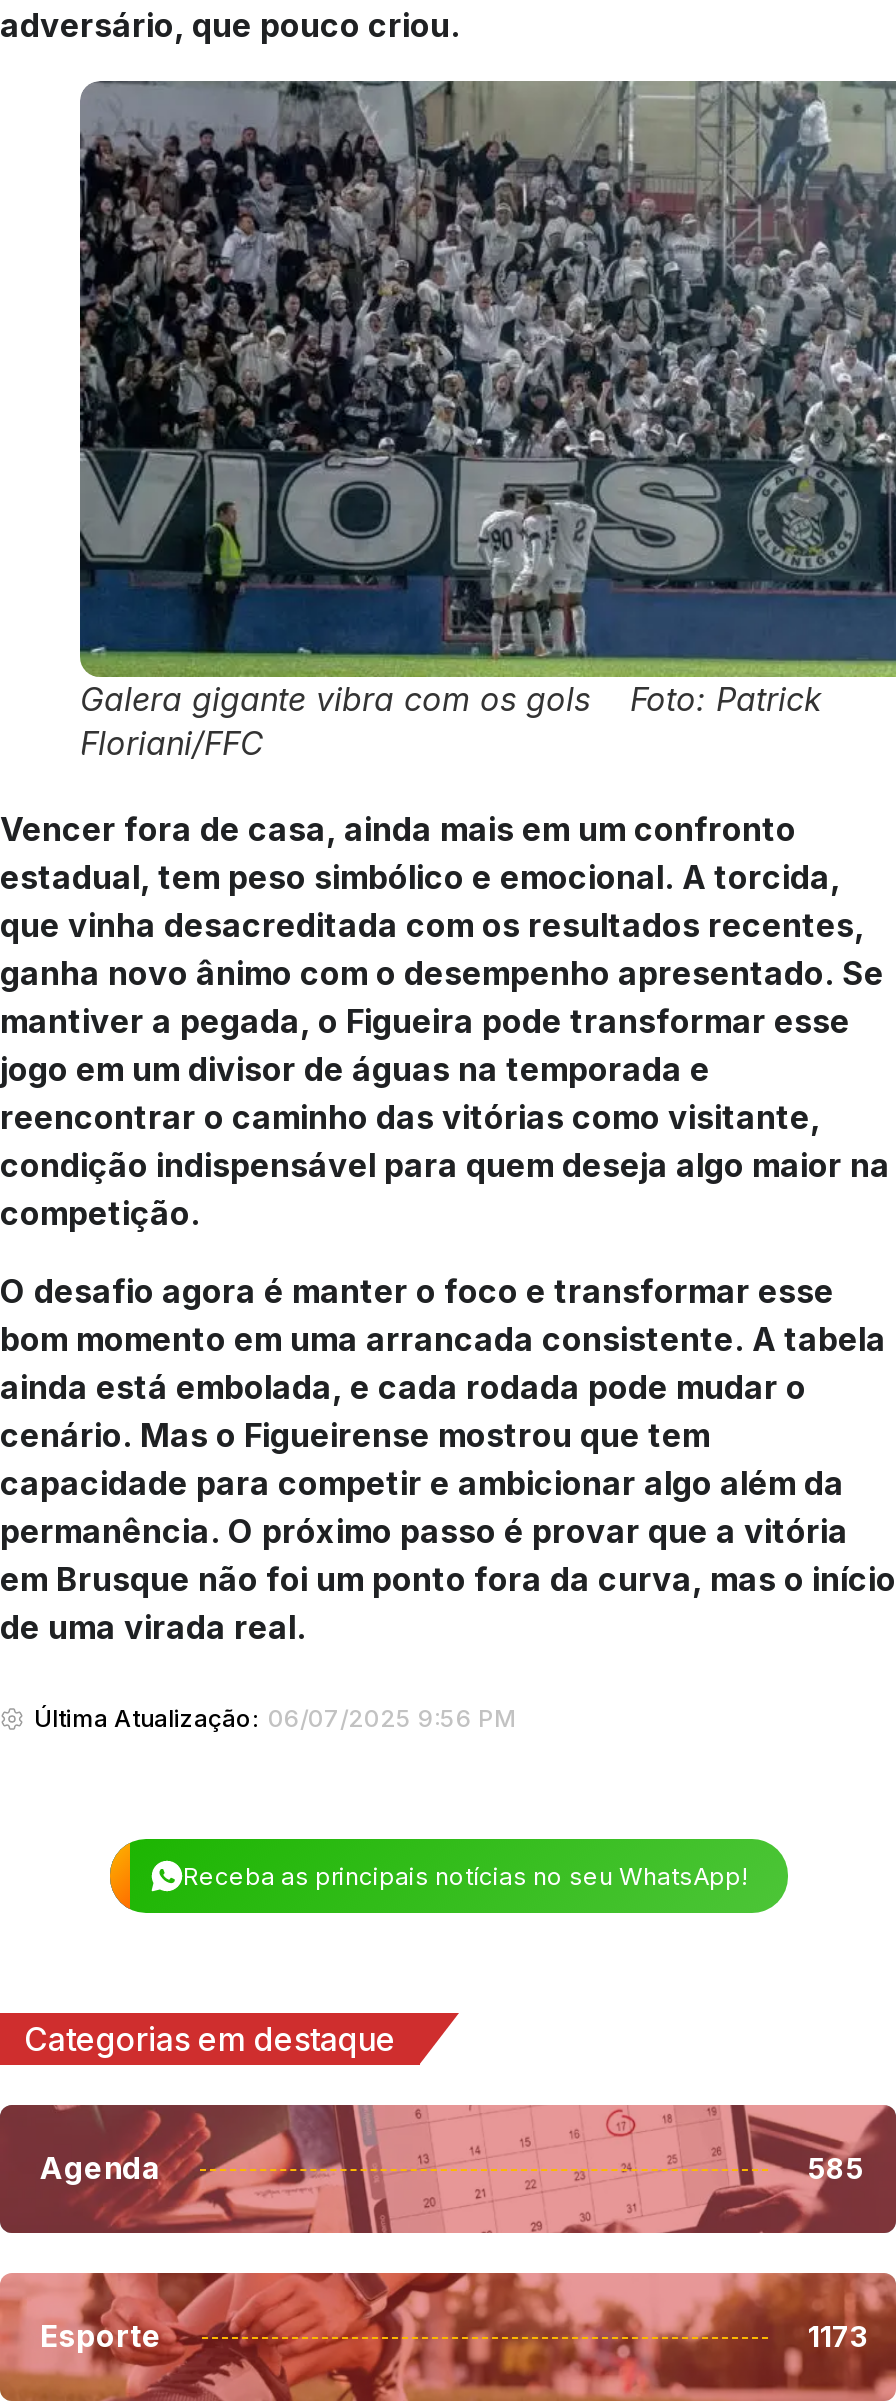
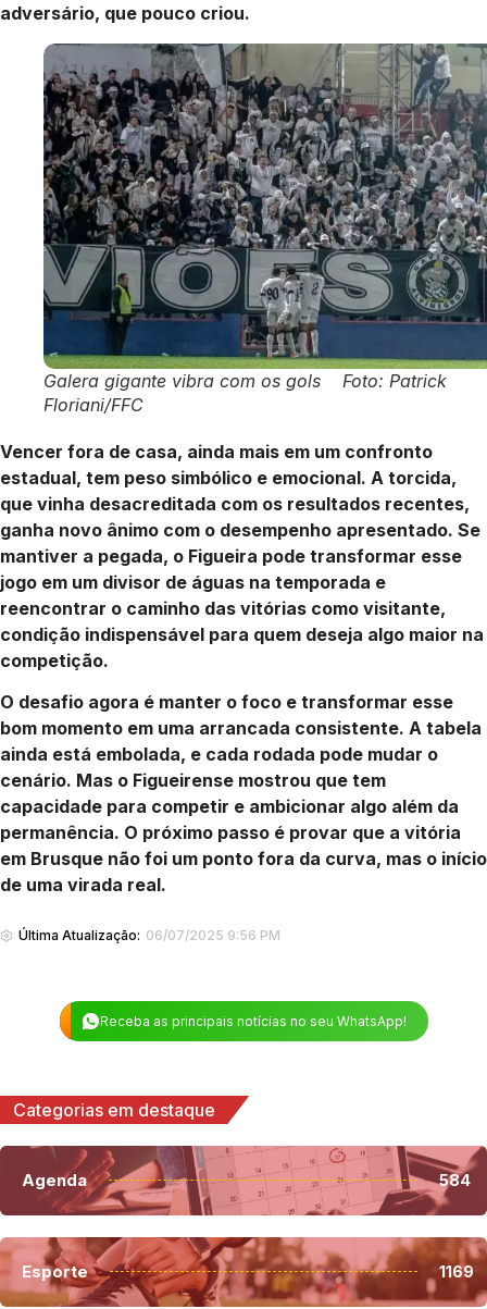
- 585
+ 584

- 1173
+ 1169
